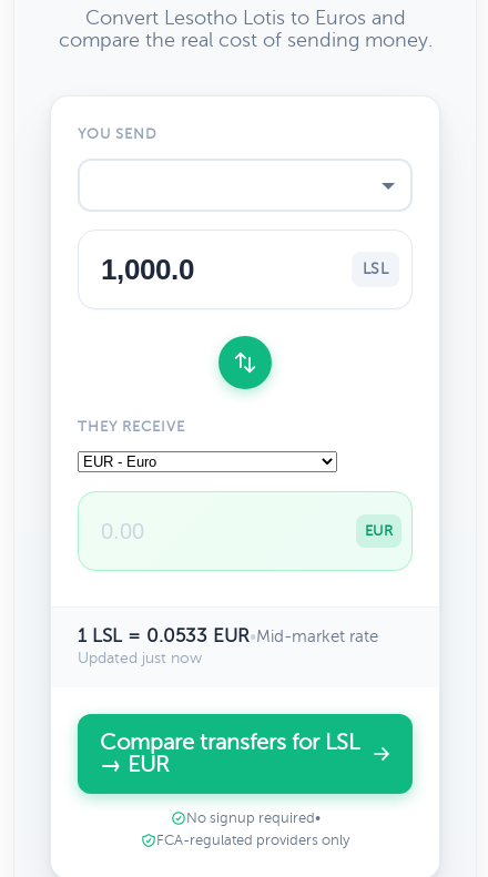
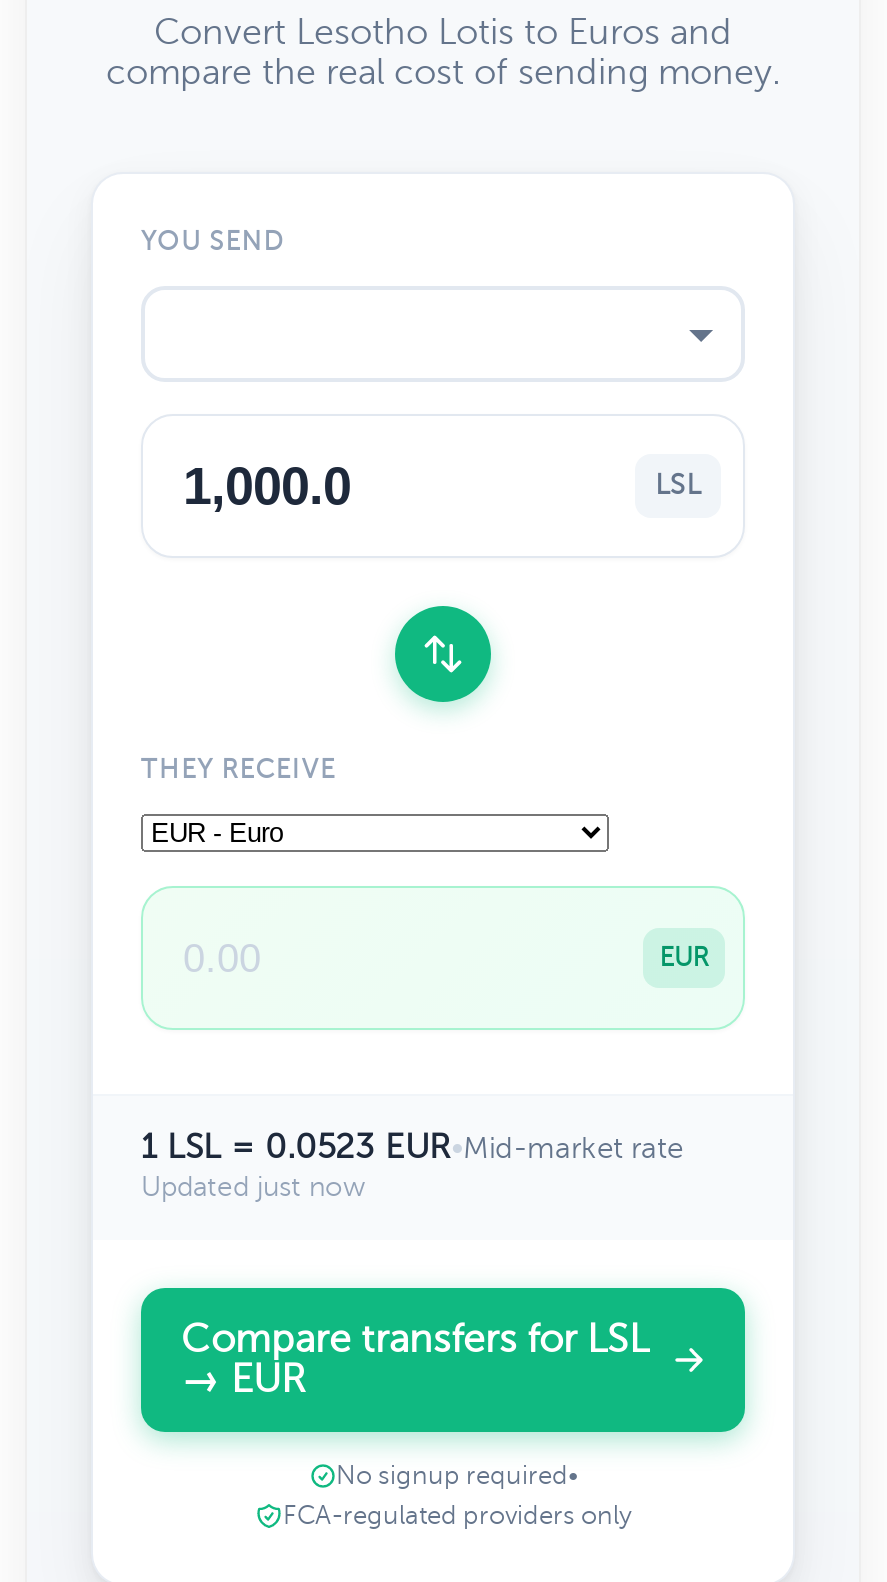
- 1 LSL = 0.0533 EUR • Mid-market rate
+ 1 LSL = 0.0523 EUR • Mid-market rate
